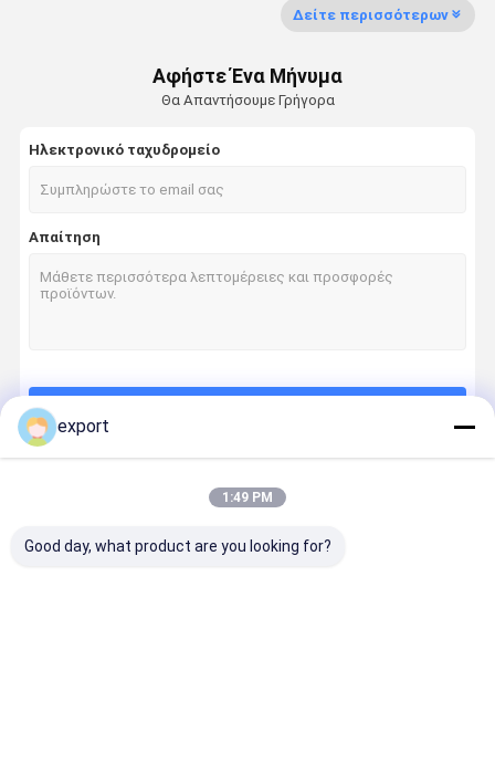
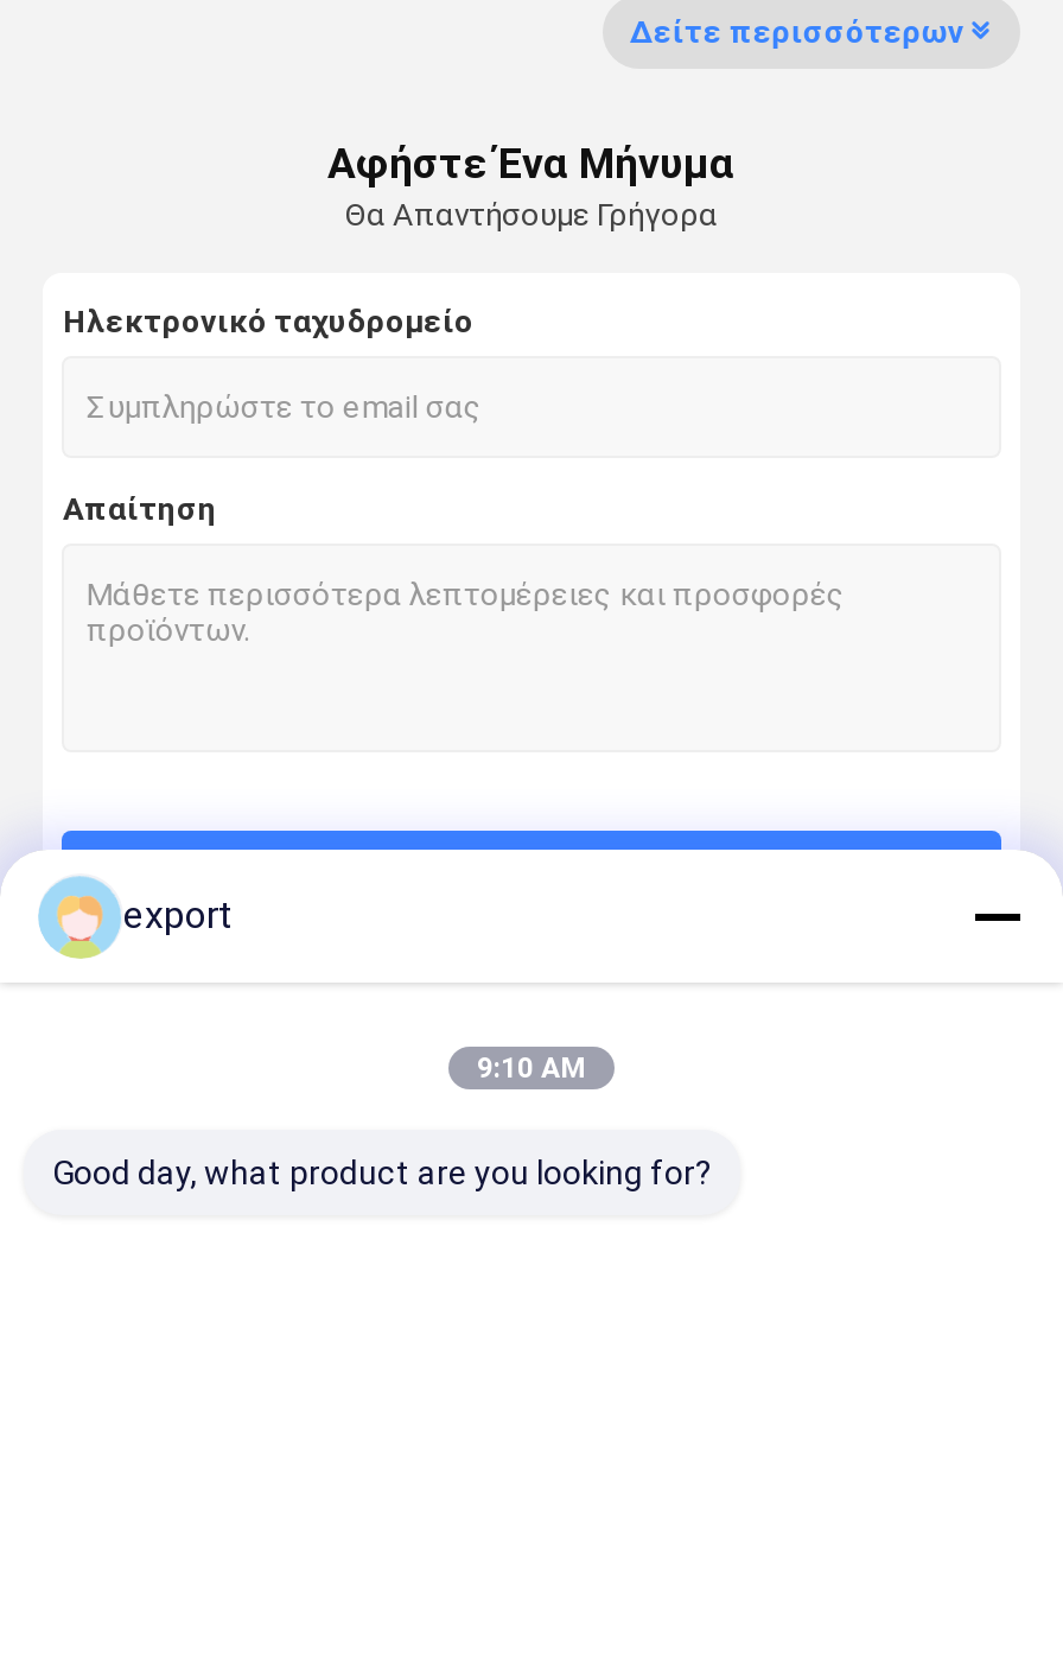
- 1:49 PM
+ 9:10 AM
